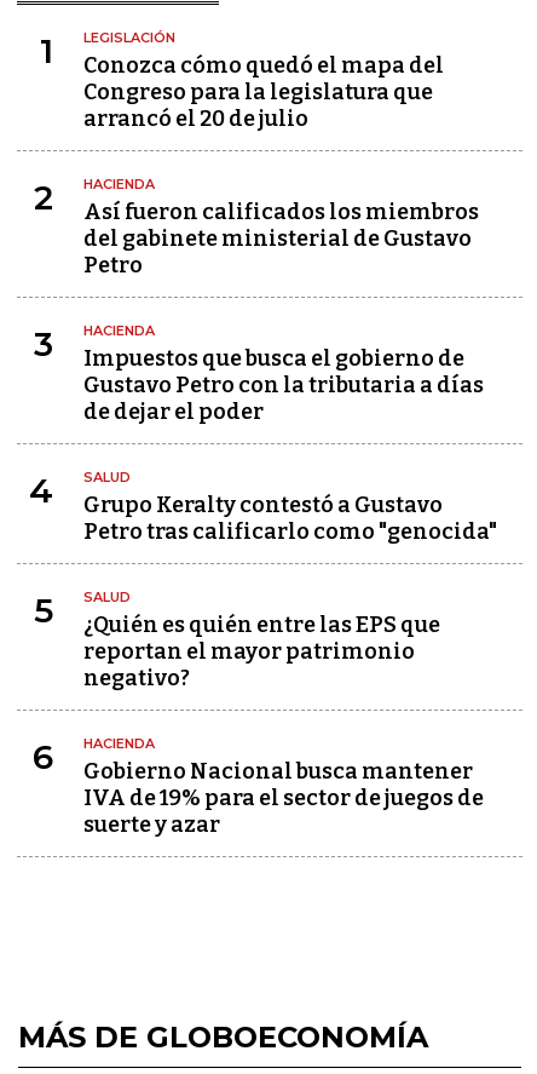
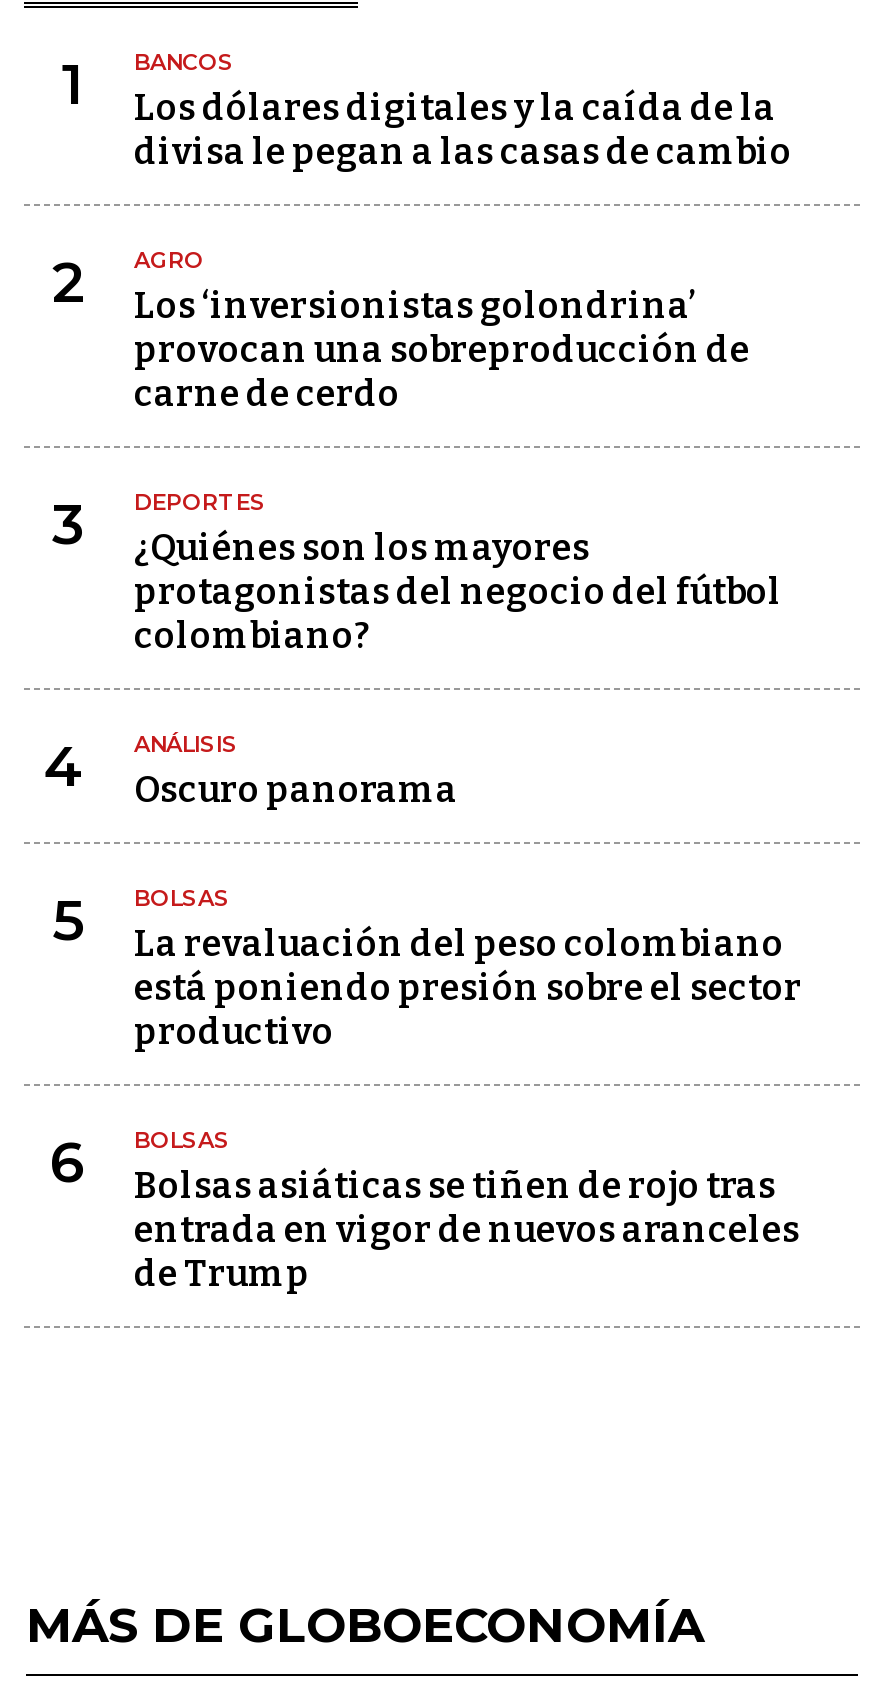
- LEGISLACIÓN
- Conozca cómo quedó el mapa del
- Congreso para la legislatura que
- arrancó el 20 de julio
+ BANCOS
+ Los dólares digitales y la caída de la
+ divisa le pegan a las casas de cambio

- HACIENDA
- Así fueron calificados los miembros
- del gabinete ministerial de Gustavo
- Petro
+ AGRO
+ Los ‘inversionistas golondrina’
+ provocan una sobreproducción de
+ carne de cerdo

- HACIENDA
- Impuestos que busca el gobierno de
- Gustavo Petro con la tributaria a días
- de dejar el poder
+ DEPORTES
+ ¿Quiénes son los mayores
+ protagonistas del negocio del fútbol
+ colombiano?

- SALUD
- Grupo Keralty contestó a Gustavo
- Petro tras calificarlo como "genocida"
+ ANÁLISIS
+ Oscuro panorama

- SALUD
- ¿Quién es quién entre las EPS que
- reportan el mayor patrimonio
- negativo?
+ BOLSAS
+ La revaluación del peso colombiano
+ está poniendo presión sobre el sector
+ productivo

- HACIENDA
- Gobierno Nacional busca mantener
- IVA de 19% para el sector de juegos de
- suerte y azar
+ BOLSAS
+ Bolsas asiáticas se tiñen de rojo tras
+ entrada en vigor de nuevos aranceles
+ de Trump
